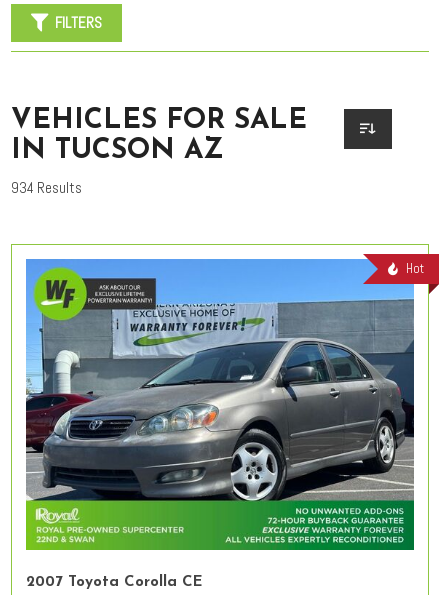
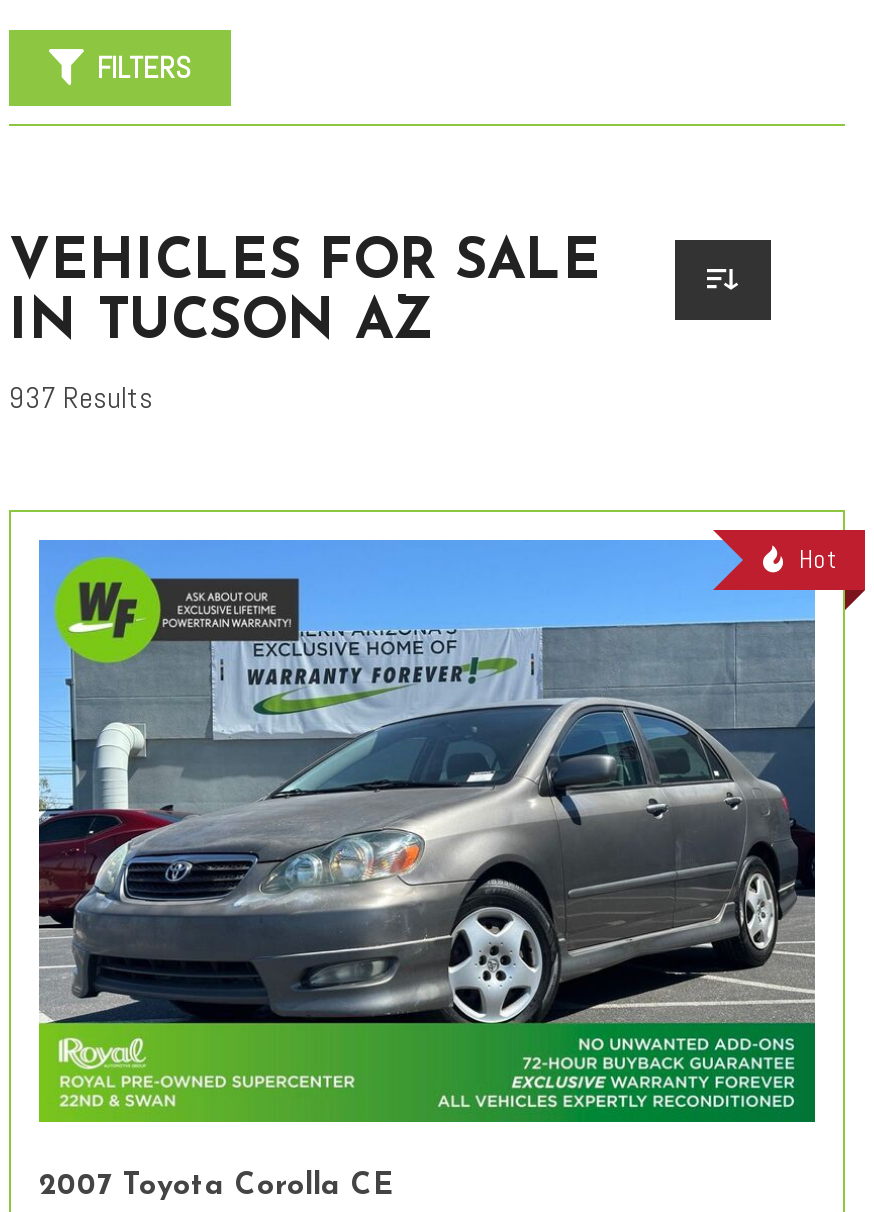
- 934 Results
+ 937 Results
